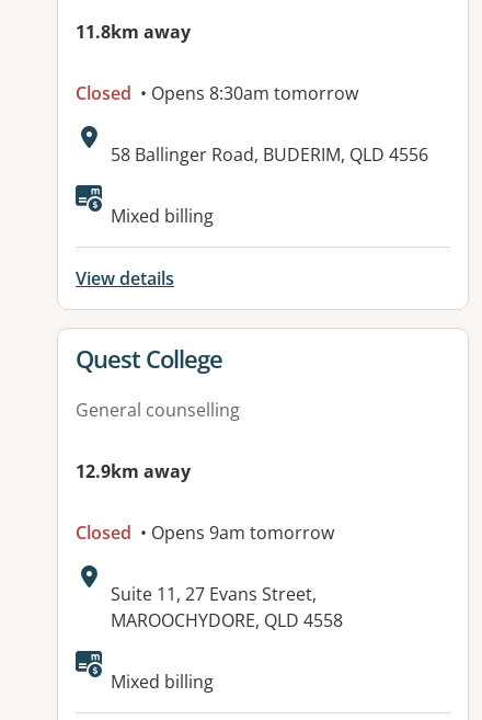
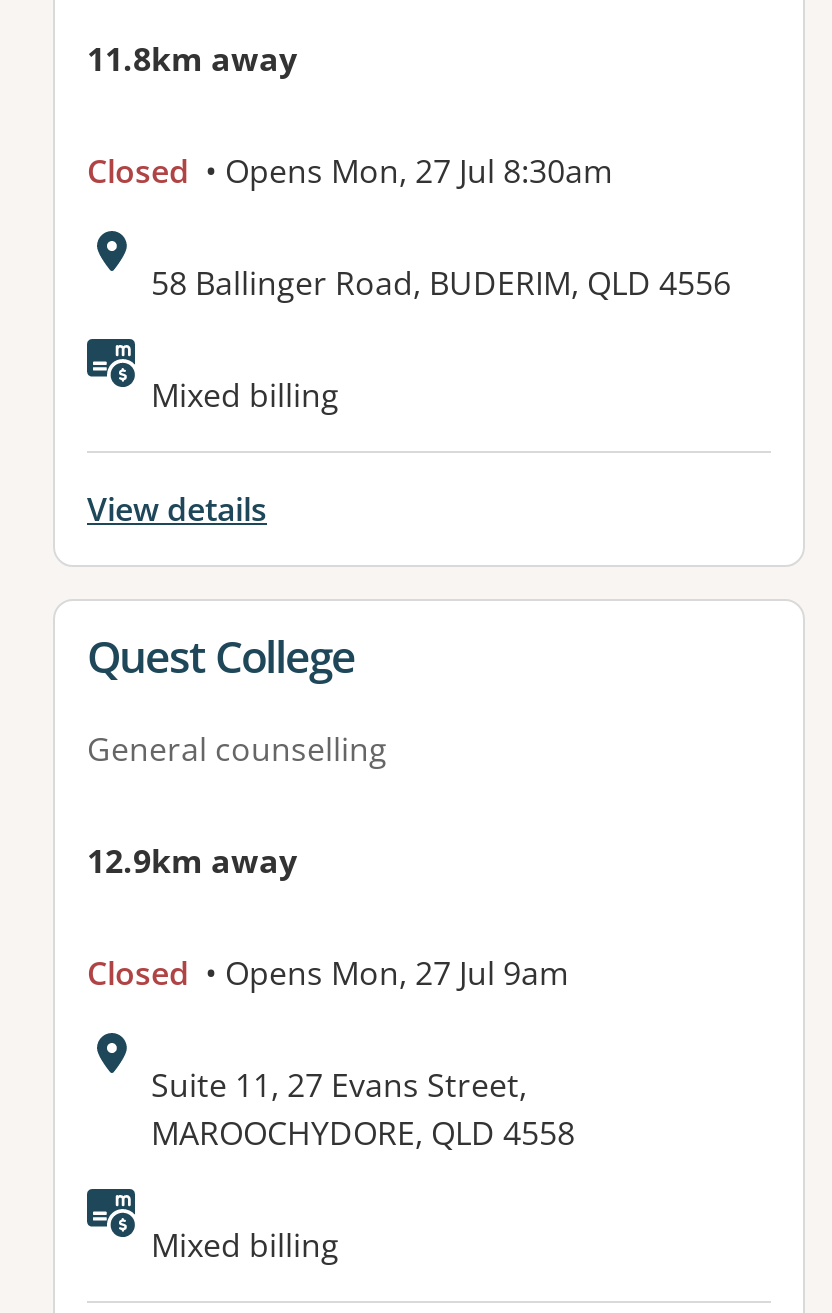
- Closed • Opens 8:30am tomorrow
+ Closed • Opens Mon, 27 Jul 8:30am

- Closed • Opens 9am tomorrow
+ Closed • Opens Mon, 27 Jul 9am
